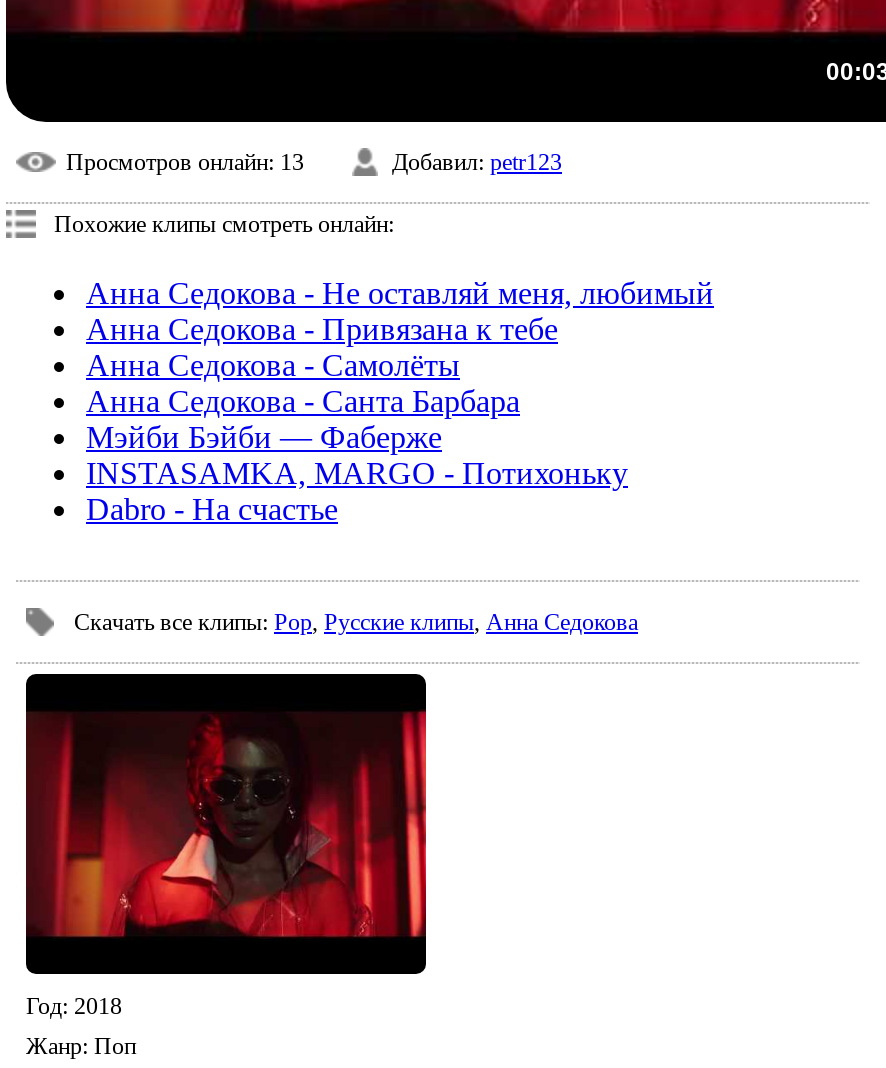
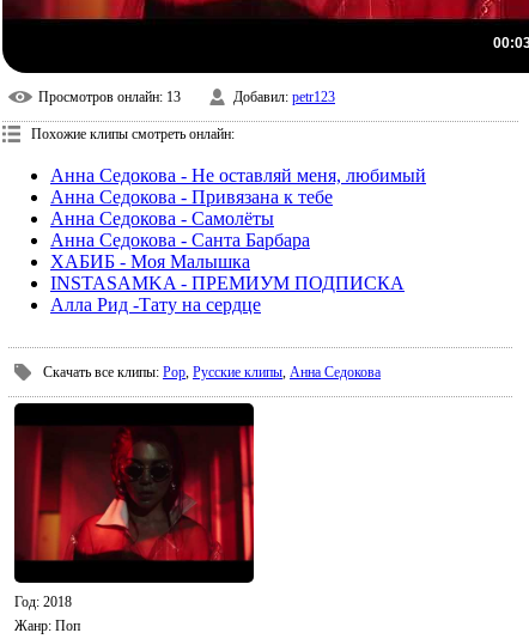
- Мэйби Бэйби — Фаберже
- INSTASAMKA, MARGO - Потихоньку
- Dabro - На счастье
+ ХАБИБ - Моя Малышка
+ INSTASAMKA - ПРЕМИУМ ПОДПИСКА
+ Алла Рид -Тату на сердце
